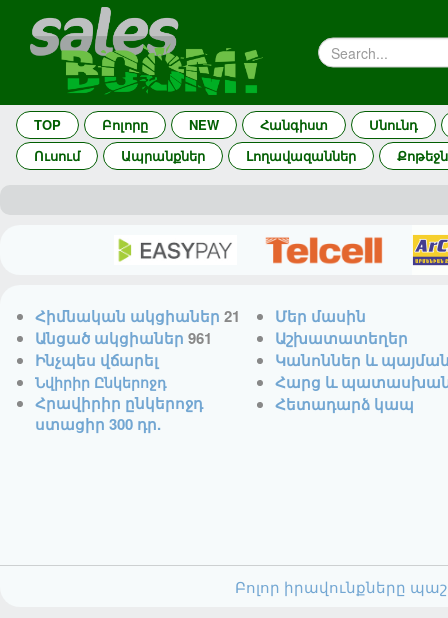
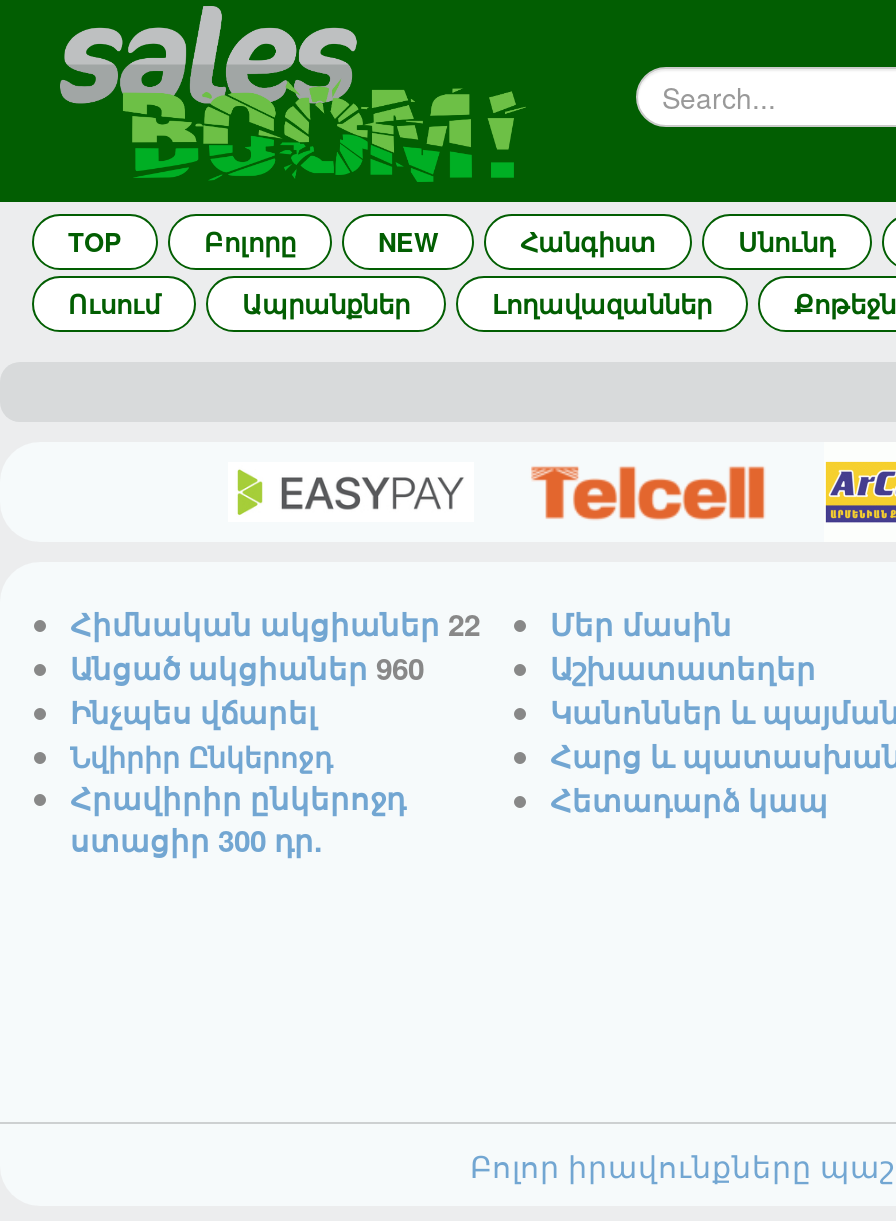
- Հիմնական ակցիաներ 21
+ Հիմնական ակցիաներ 22

- Անցած ակցիաներ 961
+ Անցած ակցիաներ 960
